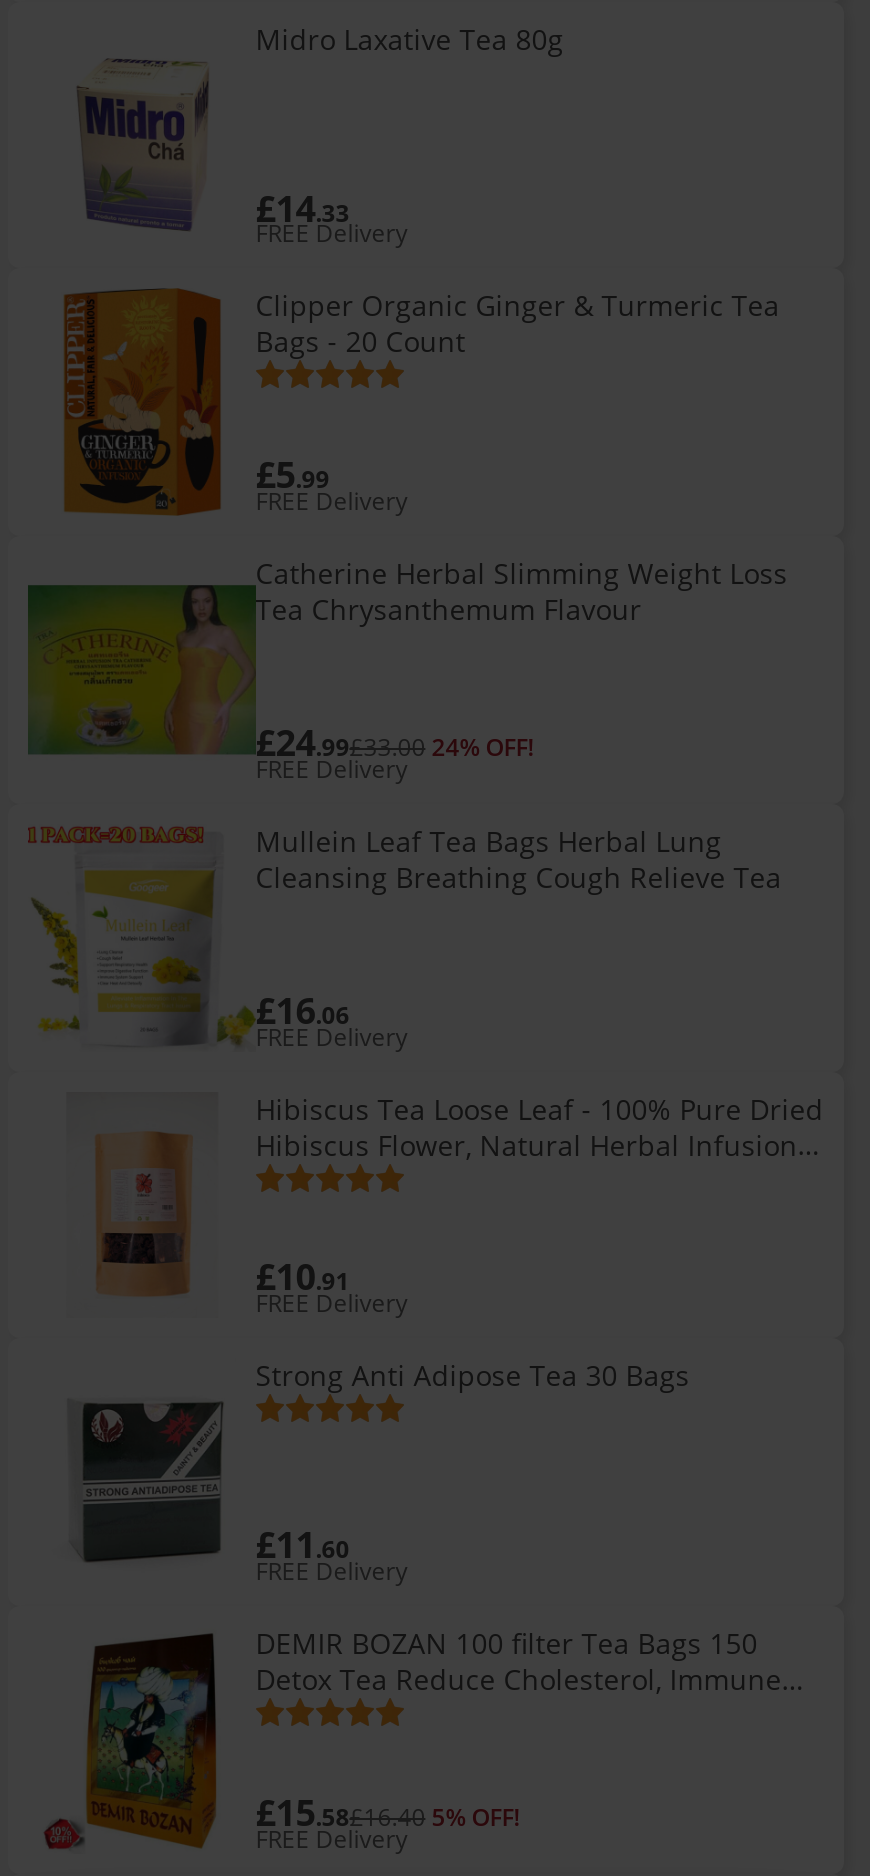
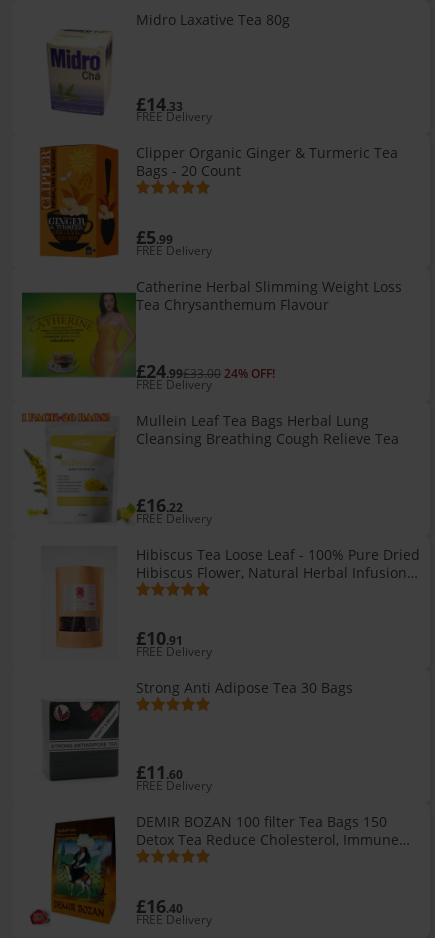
- £16.06
+ £16.22

- £15.58£16.40 5% OFF!
+ £16.40
